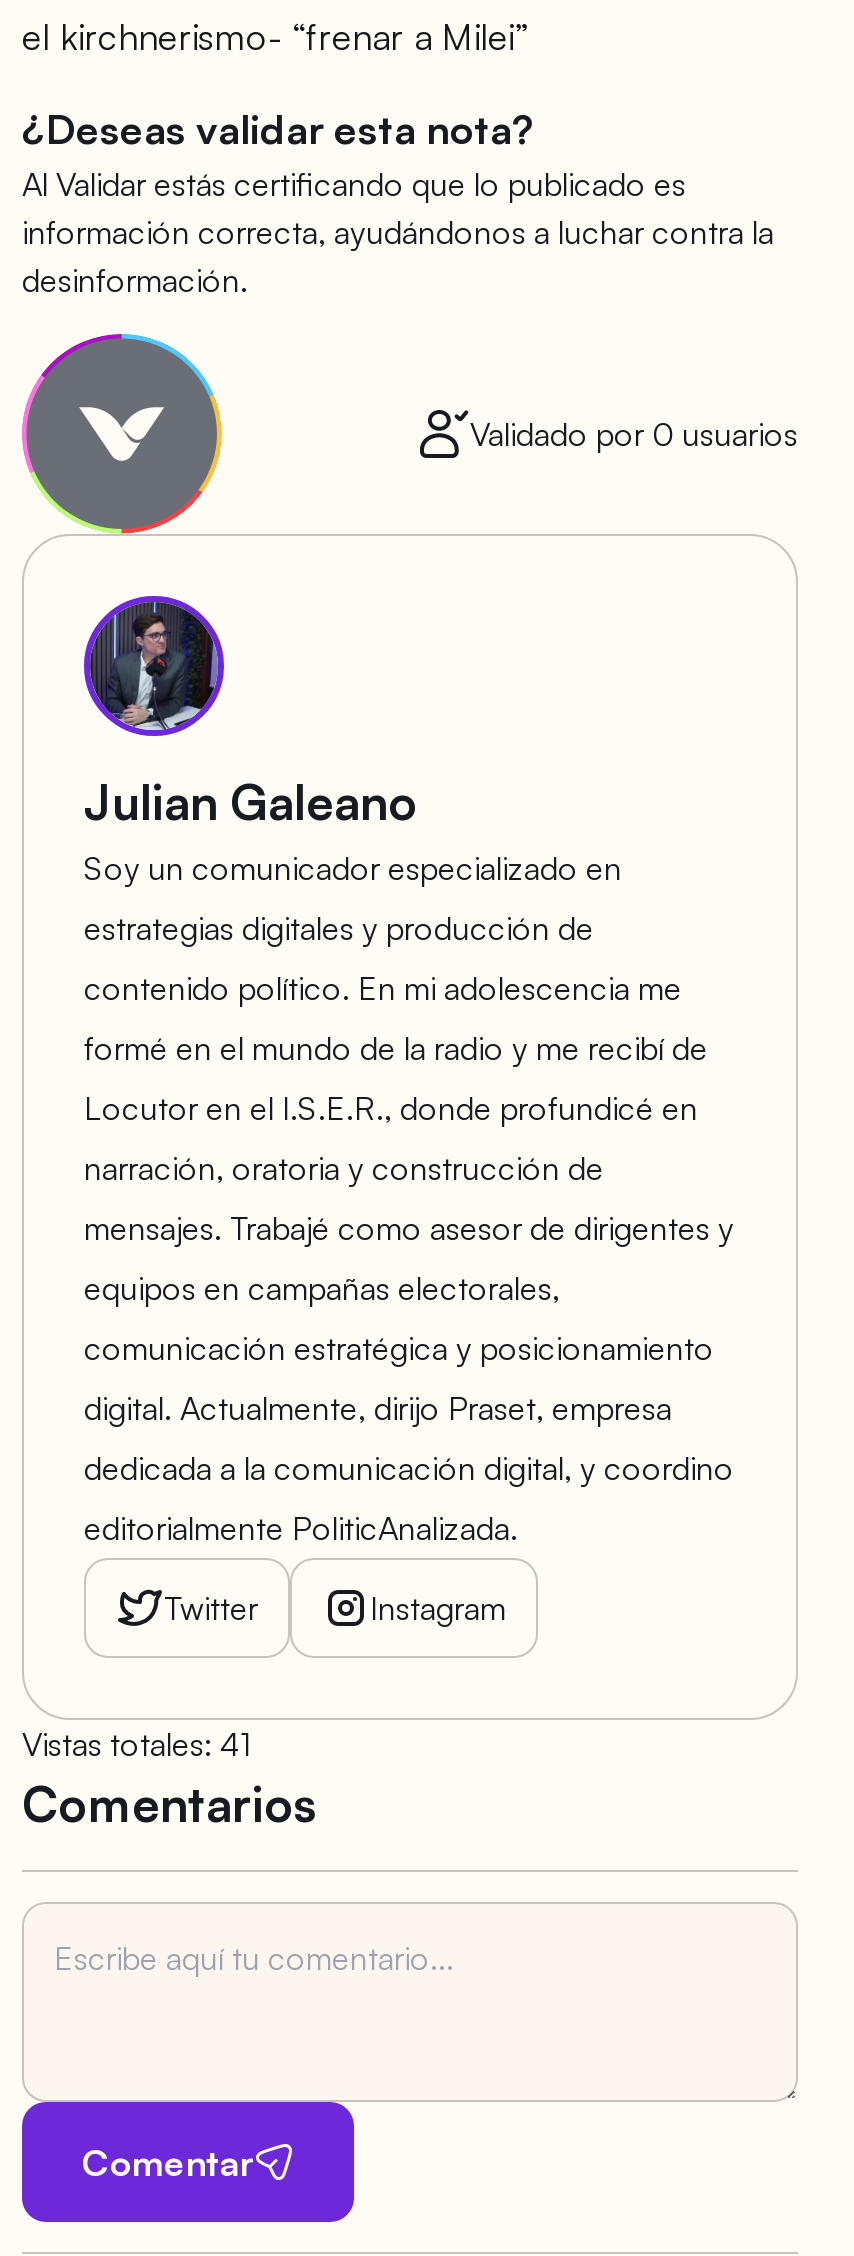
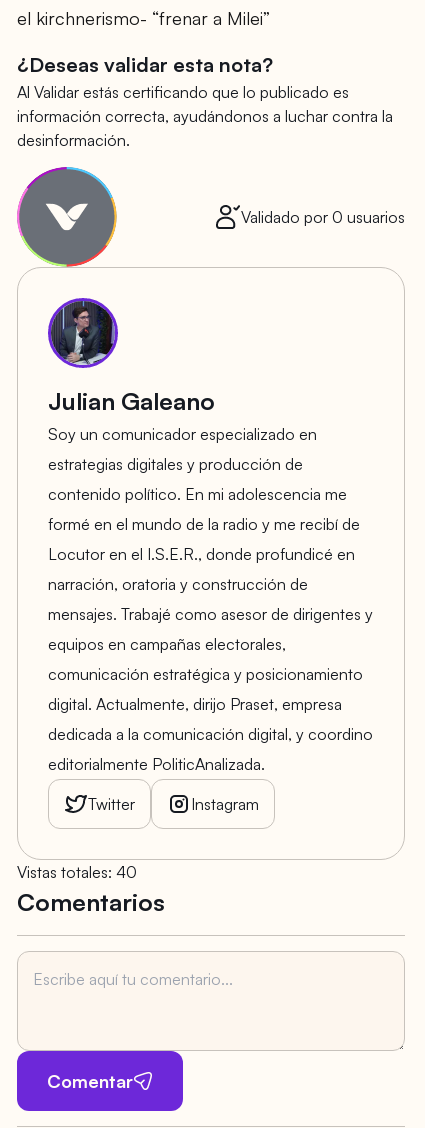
- Vistas totales: 41
+ Vistas totales: 40
